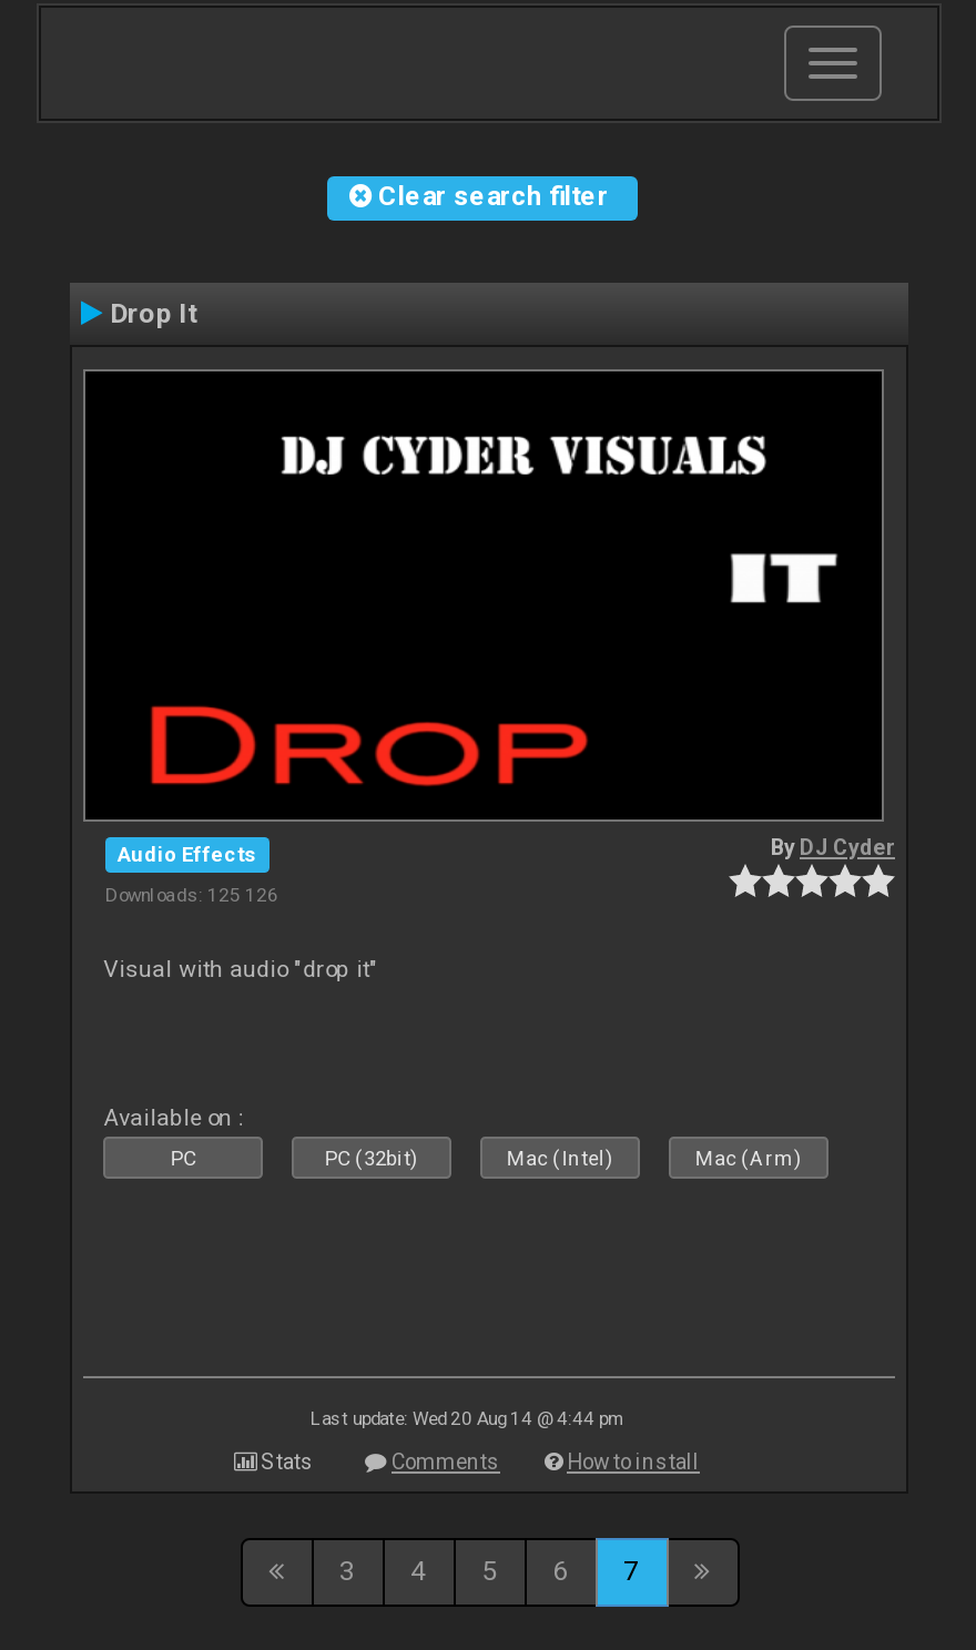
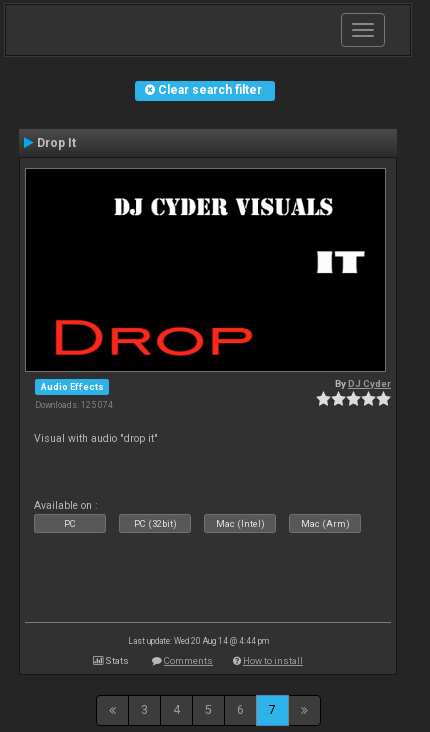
- Downloads: 125 126
+ Downloads: 125 074
